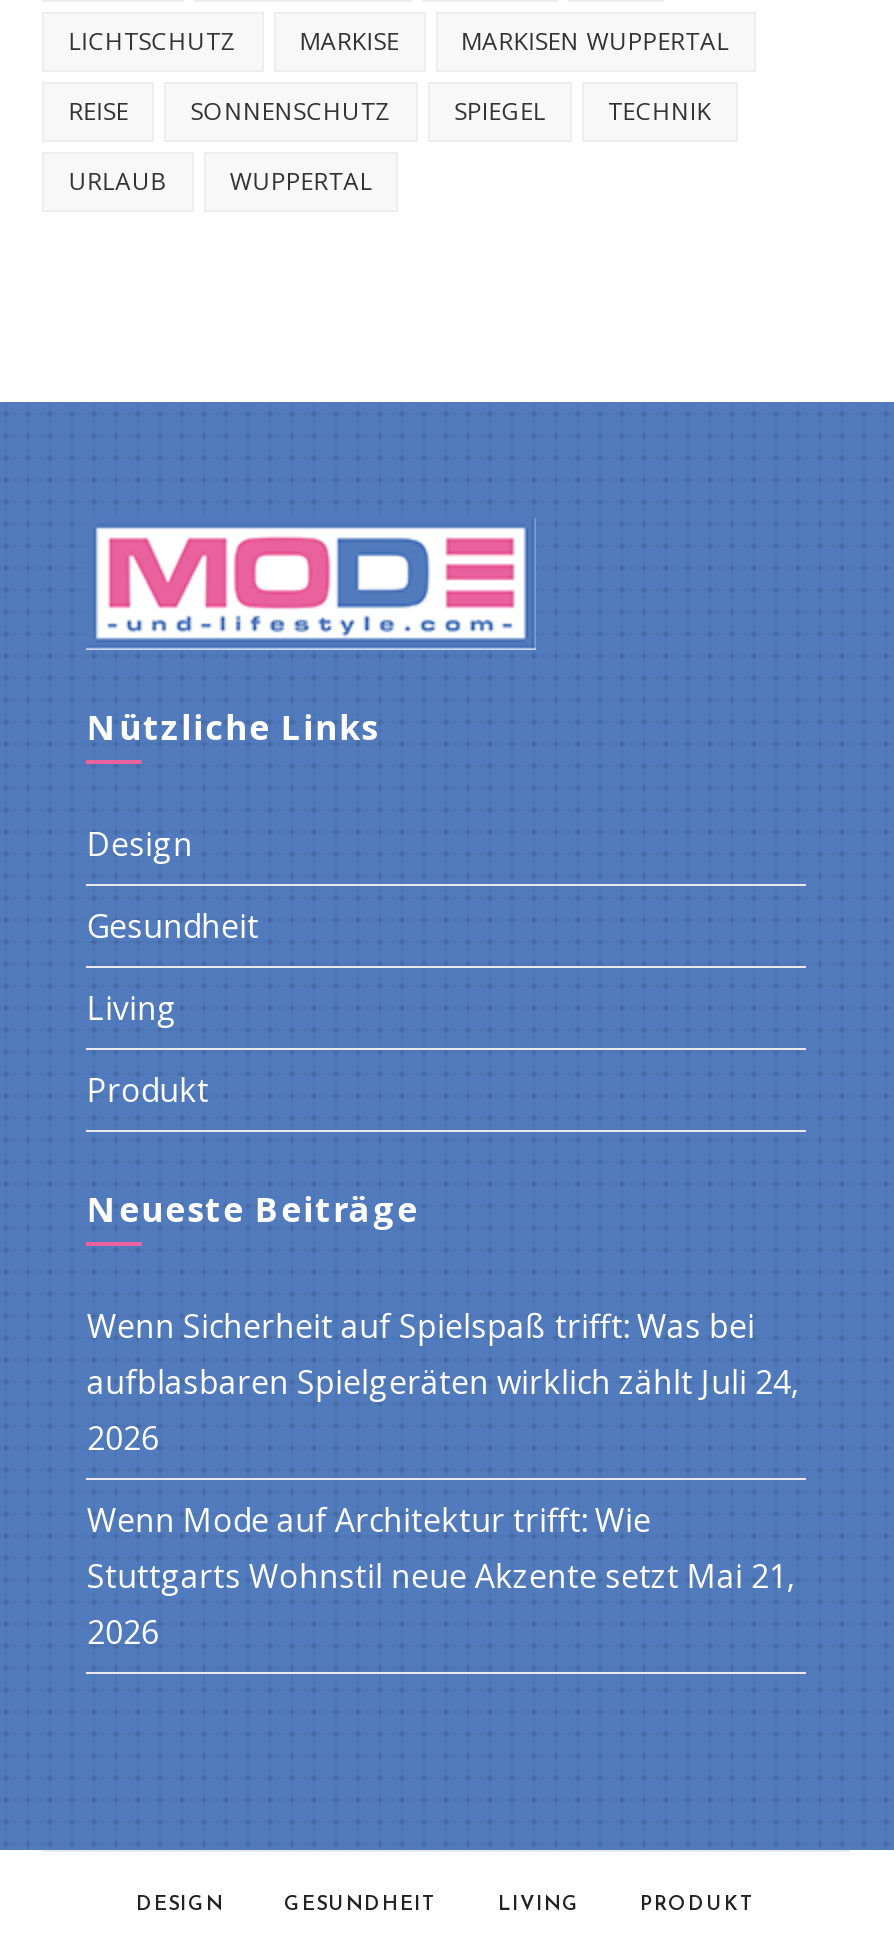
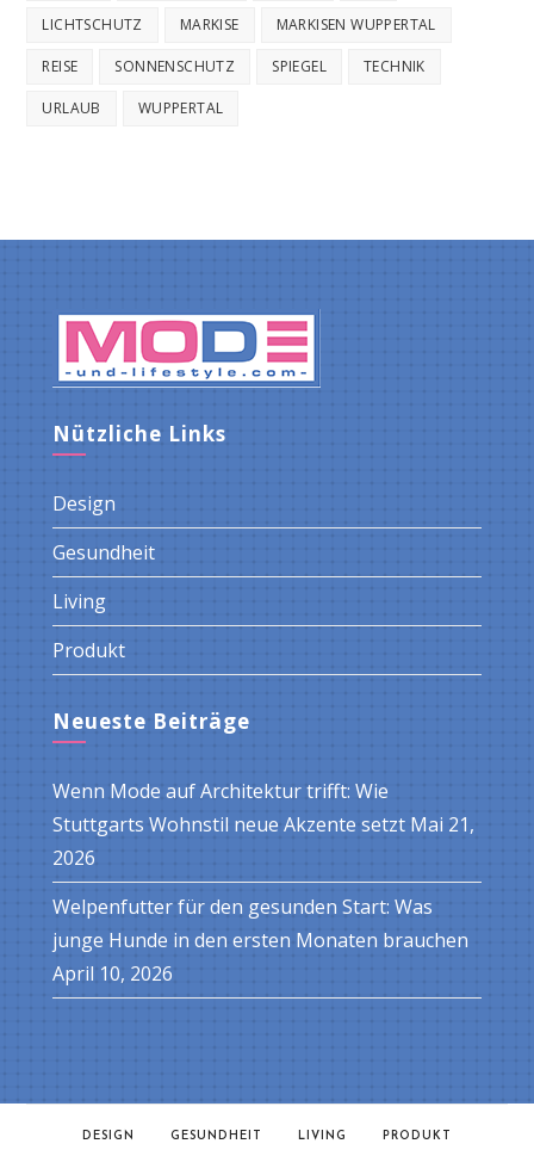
- Wenn Sicherheit auf Spielspaß trifft: Was bei
- aufblasbaren Spielgeräten wirklich zählt Juli 24,
- 2026

moved up: Wenn Mode auf Architektur trifft: Wie | Stuttgarts Wohnstil neue Akzente setzt Mai 21, | 2026

+ Welpenfutter für den gesunden Start: Was
+ junge Hunde in den ersten Monaten brauchen
+ April 10, 2026
